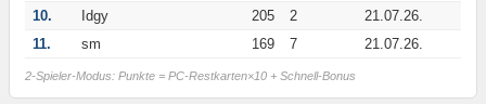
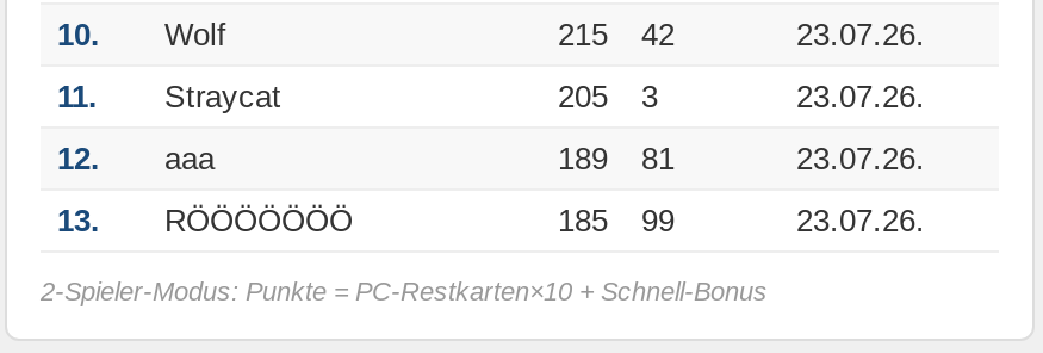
- 2
- 21.07.26.
- 11.
- sm
- 169
- 7
- 21.07.26.
+ 3
+ 23.07.26.
+ 12.
+ aaa
+ 189
+ 81
+ 23.07.26.
+ 13.
+ RÖÖÖÖÖÖÖ
+ 185
+ 99
+ 23.07.26.

- Idgy
+ Wolf
+ 215
+ 42
+ 23.07.26.
+ 11.
+ Straycat
